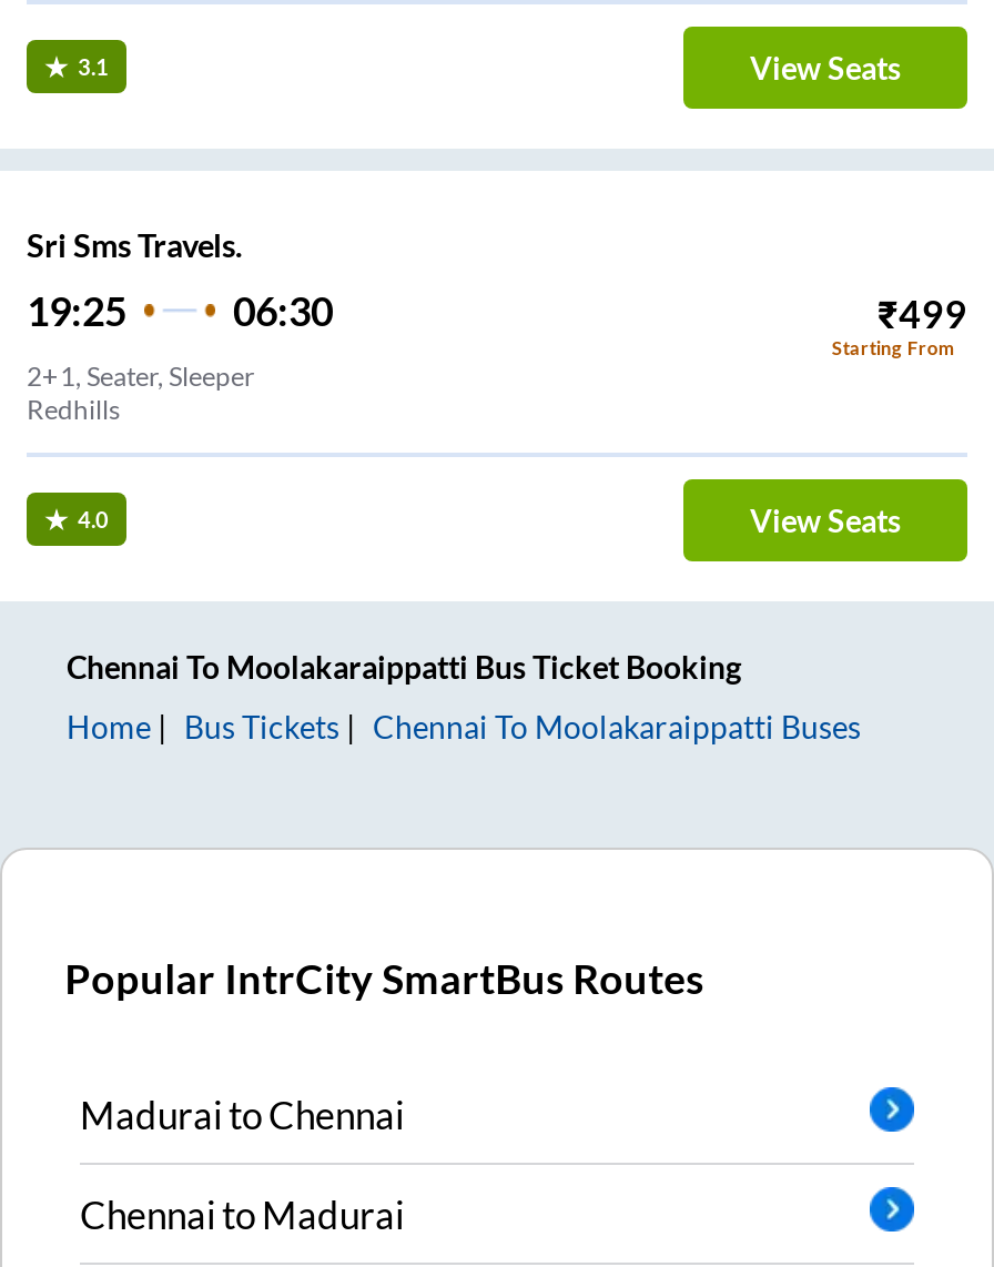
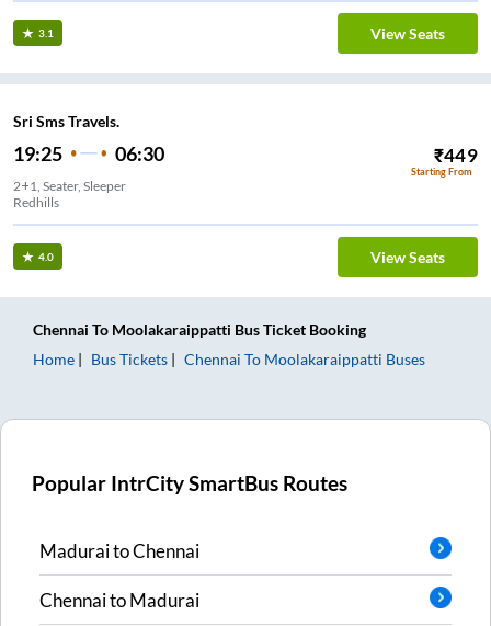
- ₹499
+ ₹449
